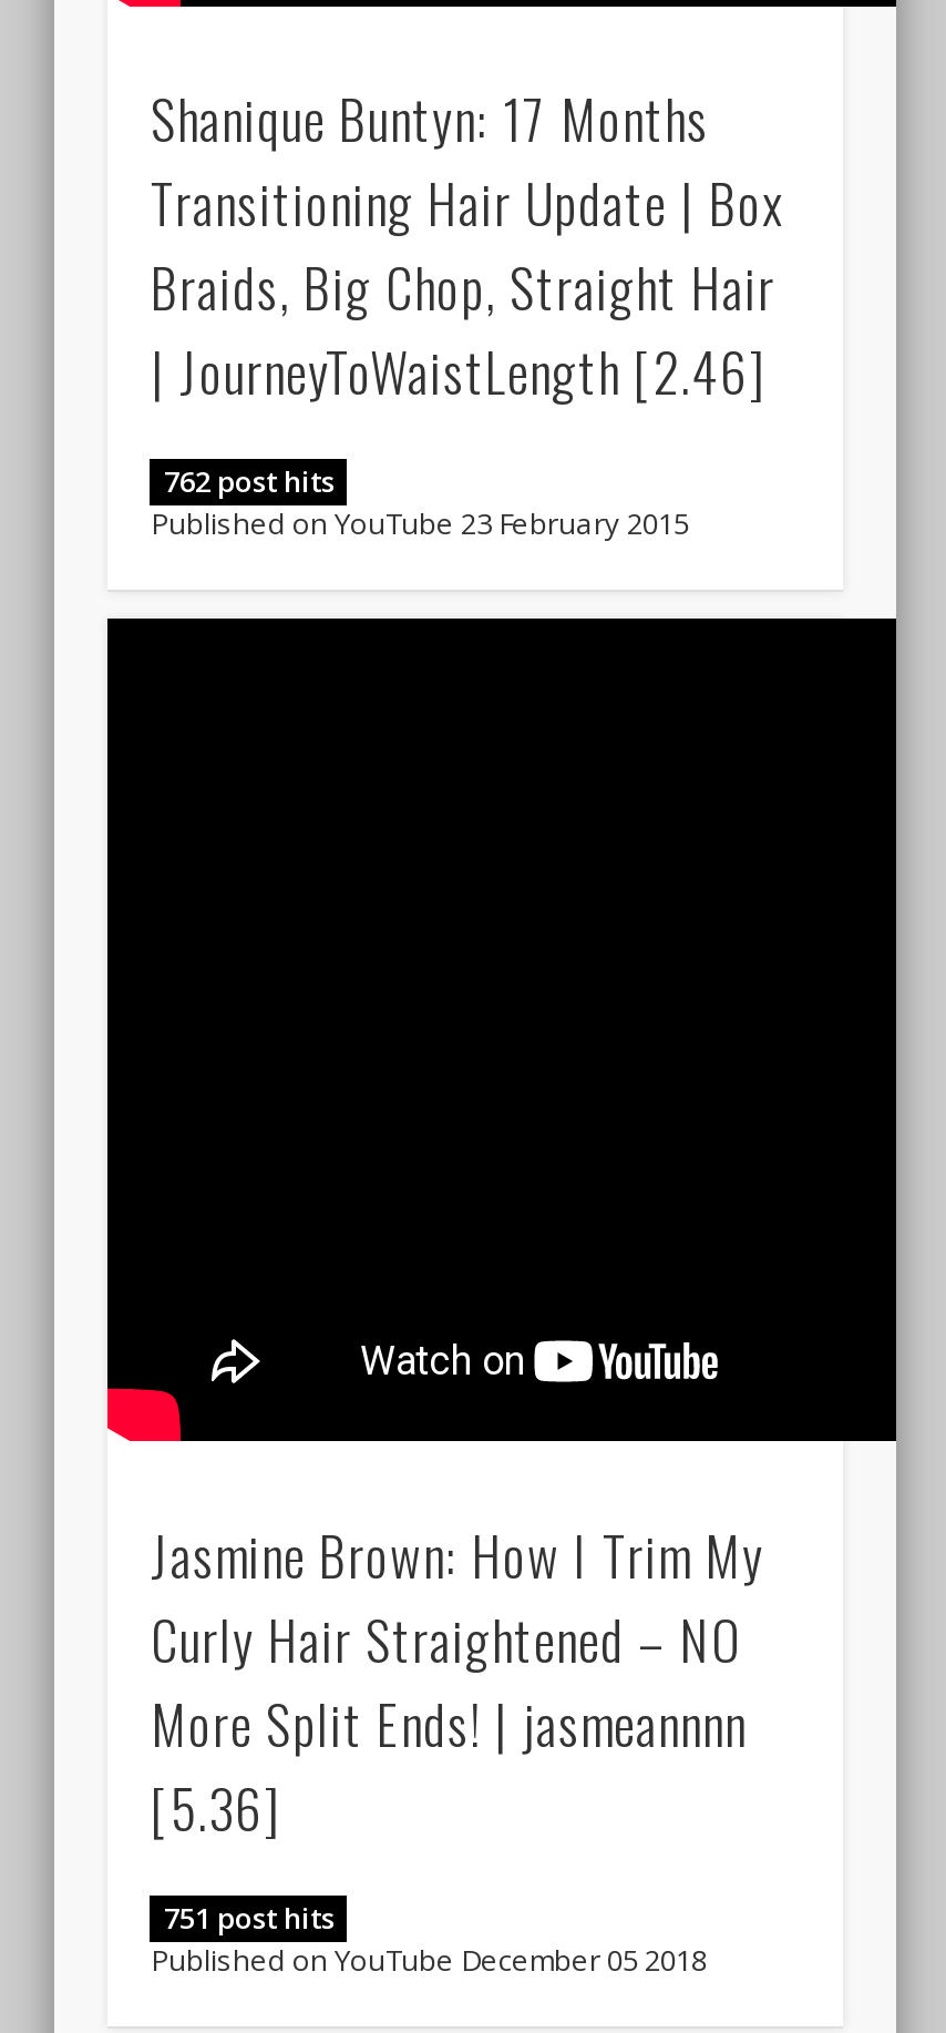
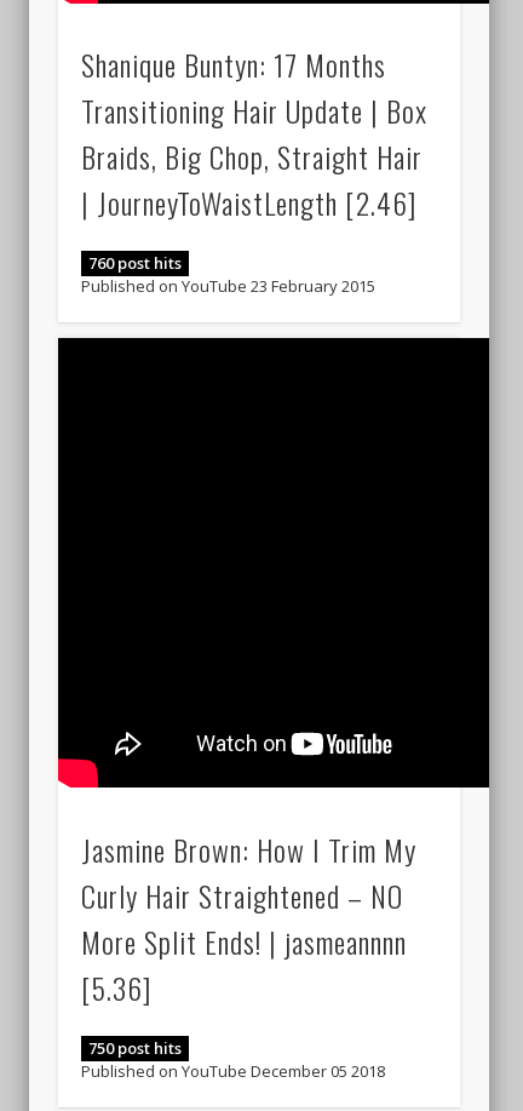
- 762 post hits
+ 760 post hits

- 751 post hits
+ 750 post hits
